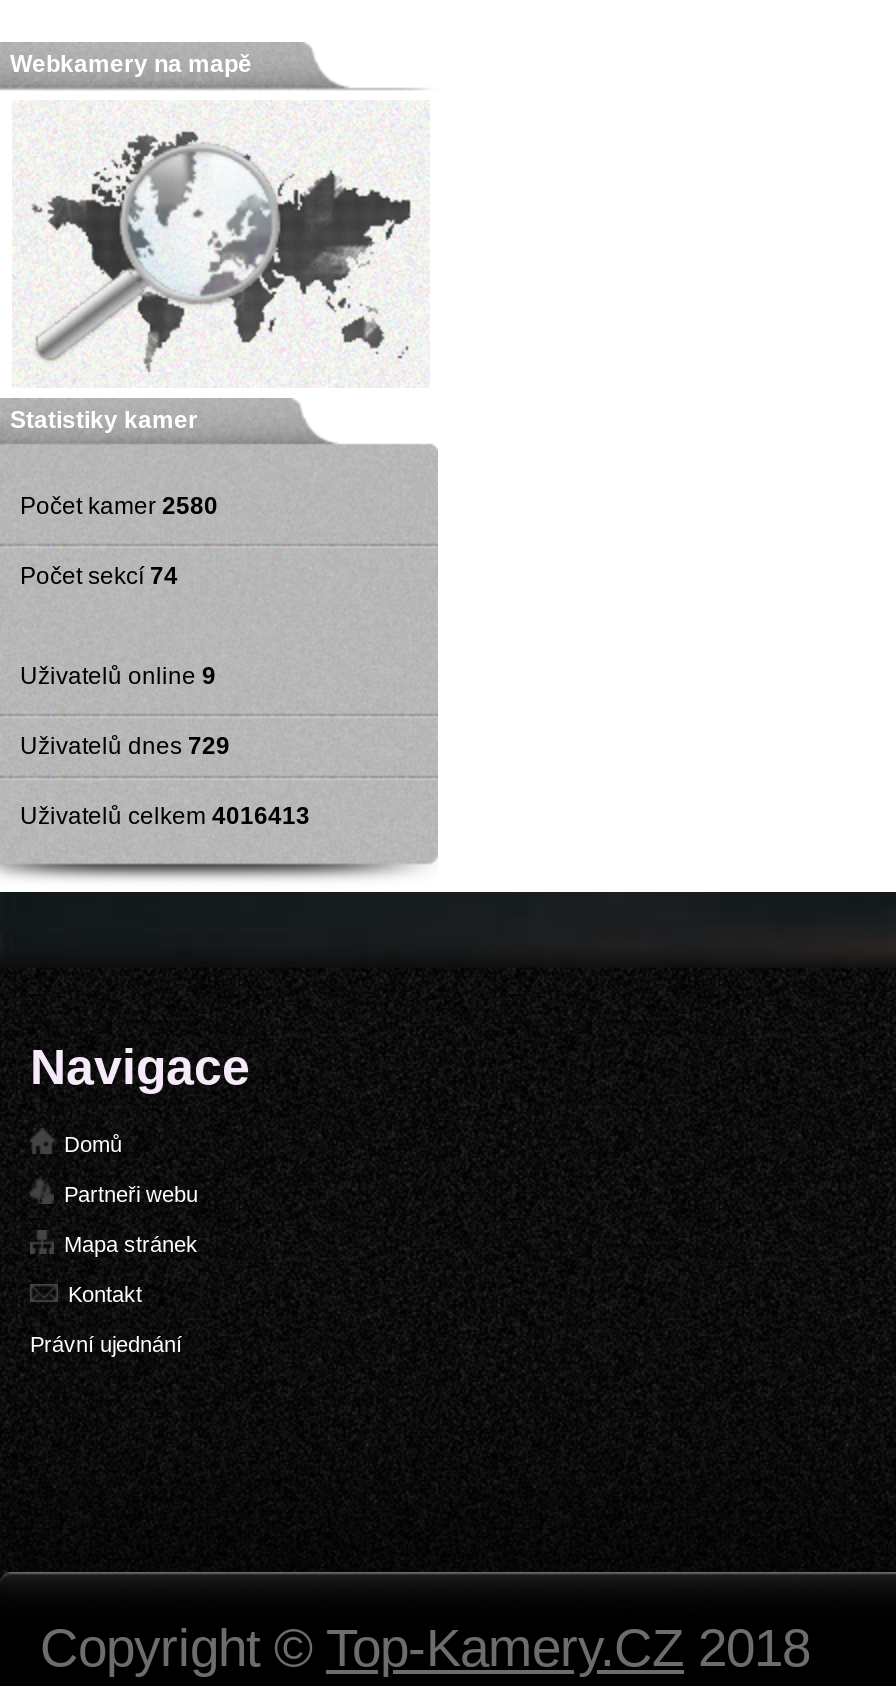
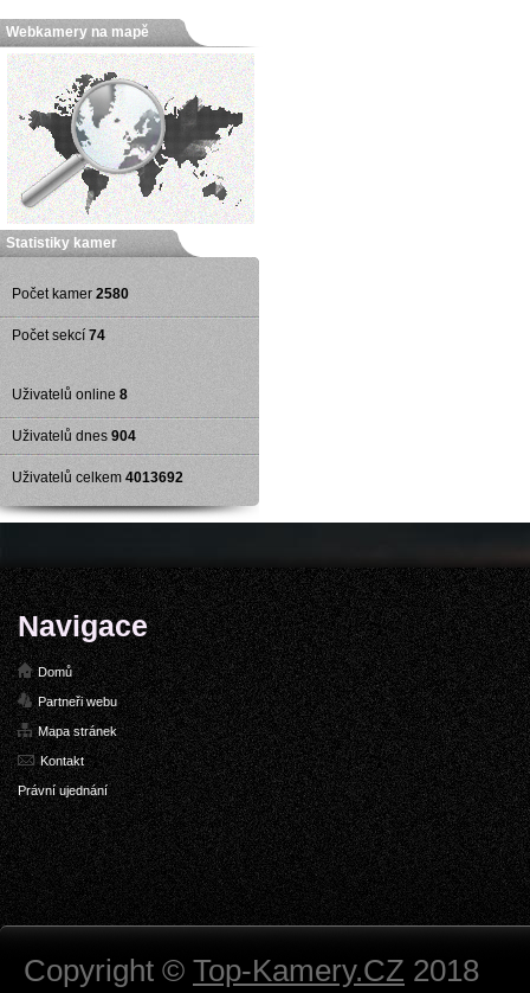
- Uživatelů online 9
+ Uživatelů online 8

- Uživatelů dnes 729
+ Uživatelů dnes 904

- Uživatelů celkem 4016413
+ Uživatelů celkem 4013692
